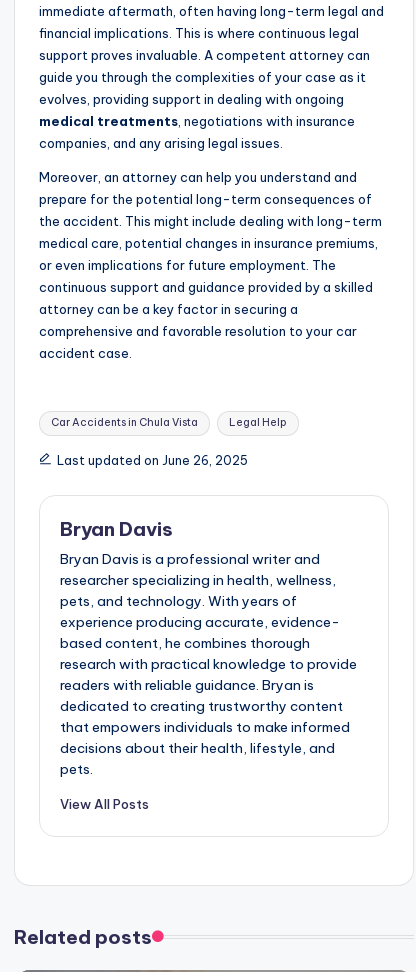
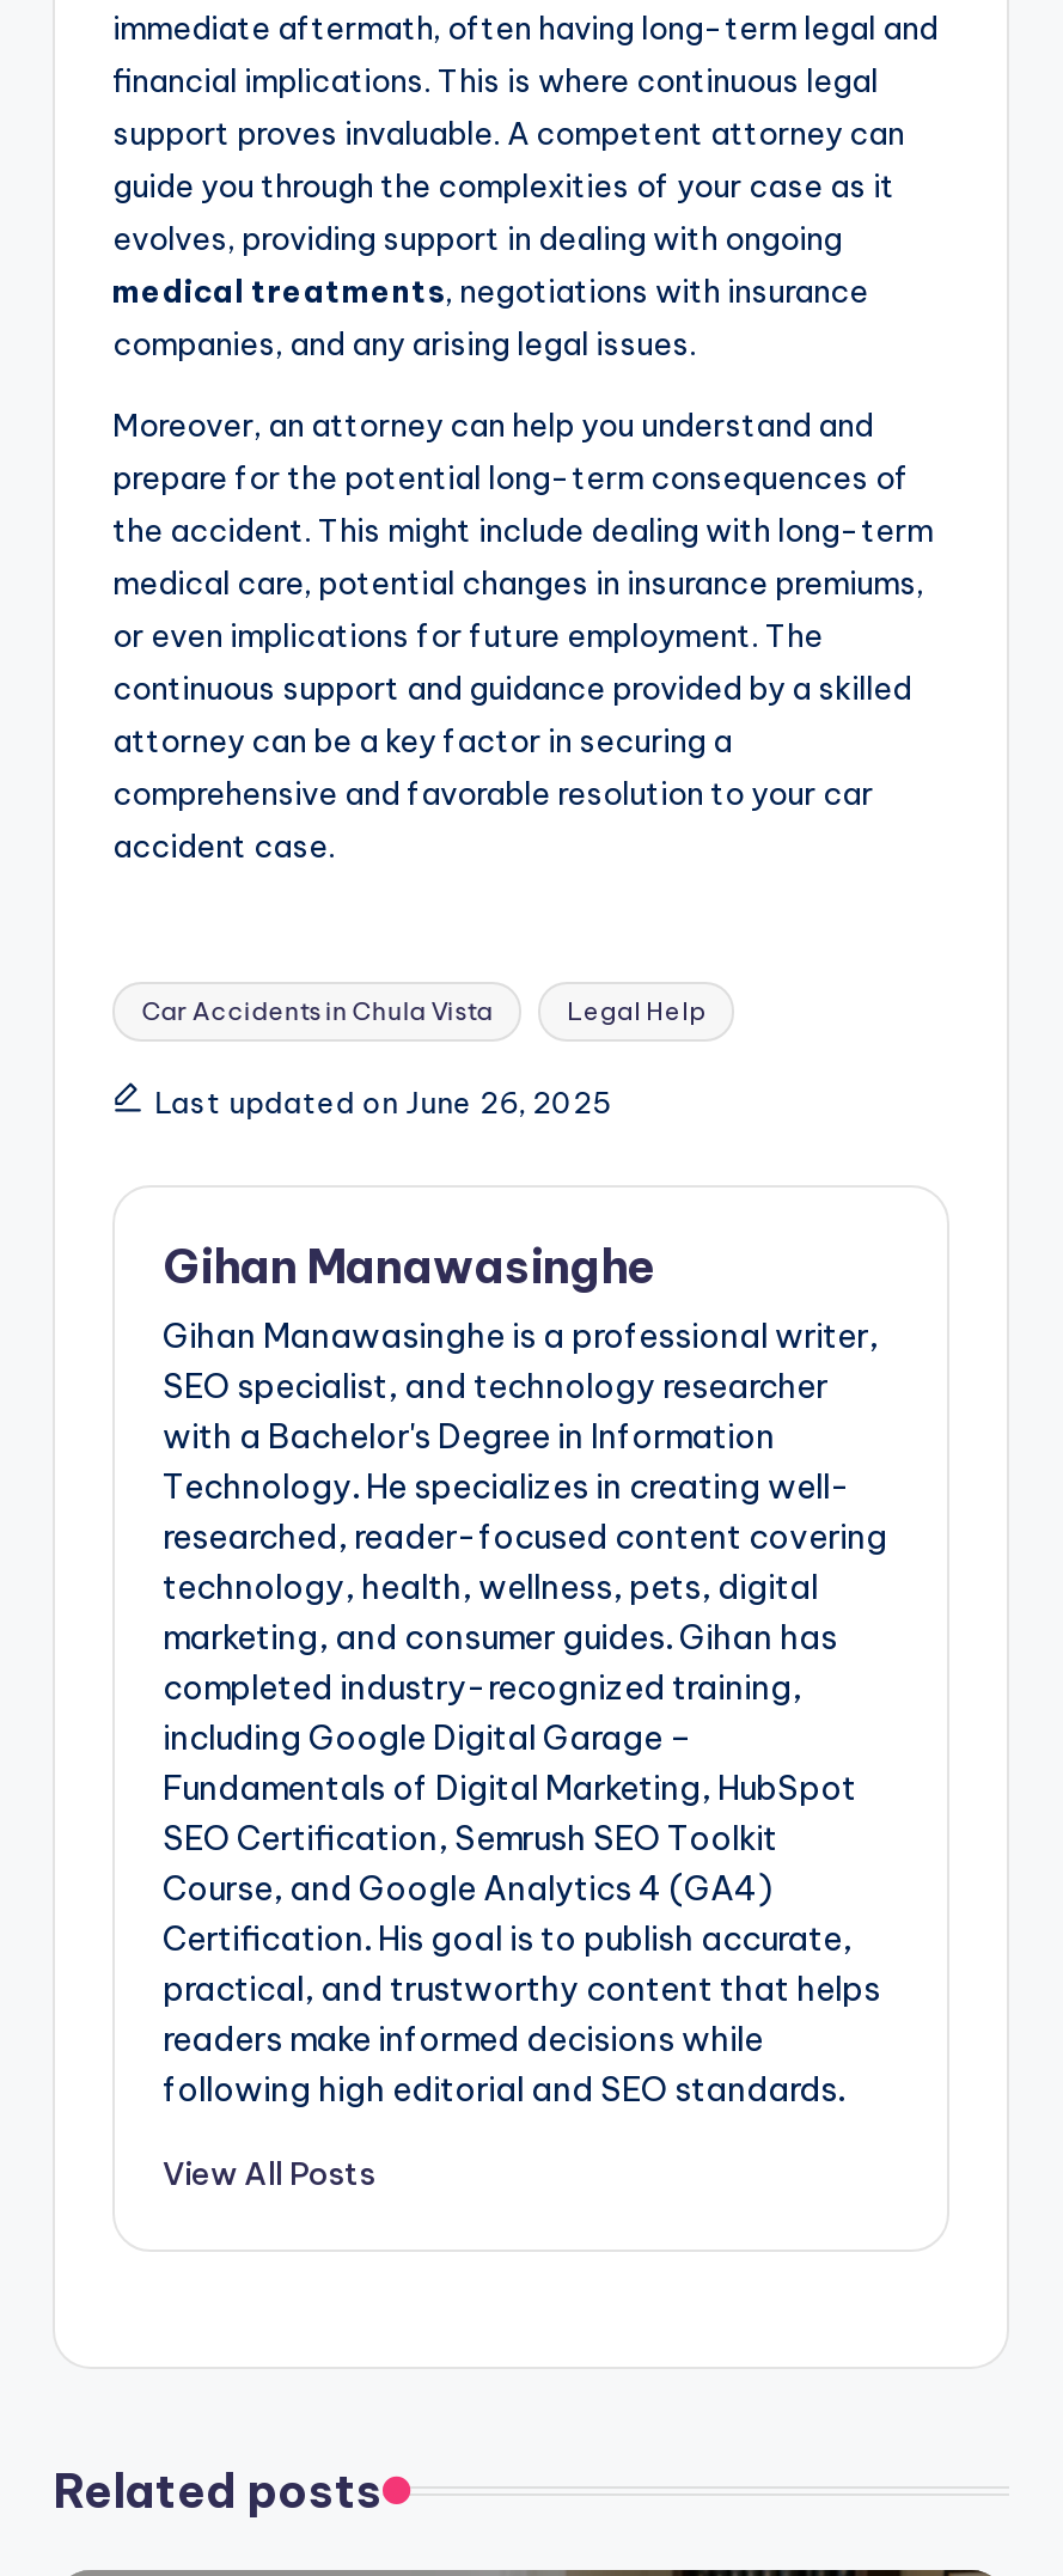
- Bryan Davis
- Bryan Davis is a professional writer and
- researcher specializing in health, wellness,
- pets, and technology. With years of
- experience producing accurate, evidence-
- based content, he combines thorough
- research with practical knowledge to provide
- readers with reliable guidance. Bryan is
- dedicated to creating trustworthy content
- that empowers individuals to make informed
- decisions about their health, lifestyle, and
- pets.
+ Gihan Manawasinghe
+ Gihan Manawasinghe is a professional writer,
+ SEO specialist, and technology researcher
+ with a Bachelor's Degree in Information
+ Technology. He specializes in creating well-
+ researched, reader-focused content covering
+ technology, health, wellness, pets, digital
+ marketing, and consumer guides. Gihan has
+ completed industry-recognized training,
+ including Google Digital Garage –
+ Fundamentals of Digital Marketing, HubSpot
+ SEO Certification, Semrush SEO Toolkit
+ Course, and Google Analytics 4 (GA4)
+ Certification. His goal is to publish accurate,
+ practical, and trustworthy content that helps
+ readers make informed decisions while
+ following high editorial and SEO standards.
